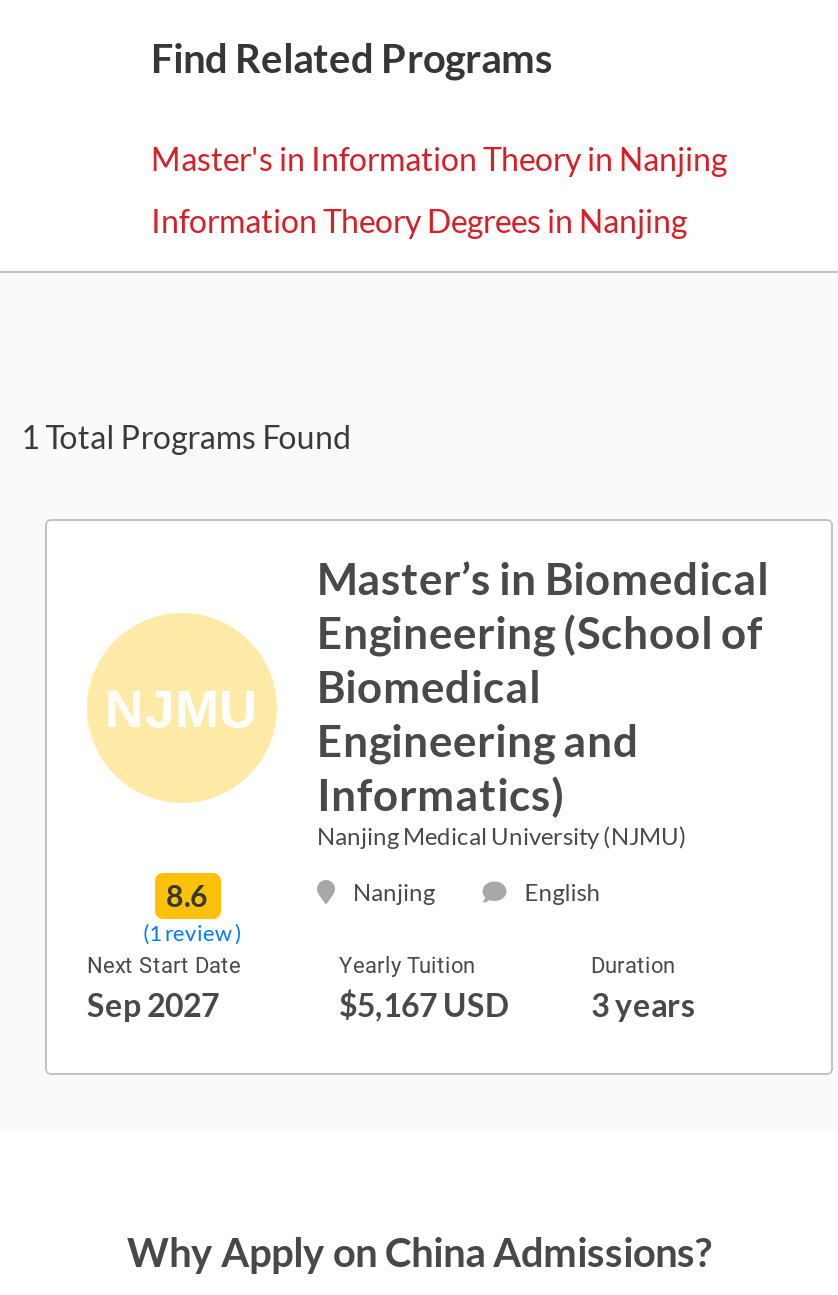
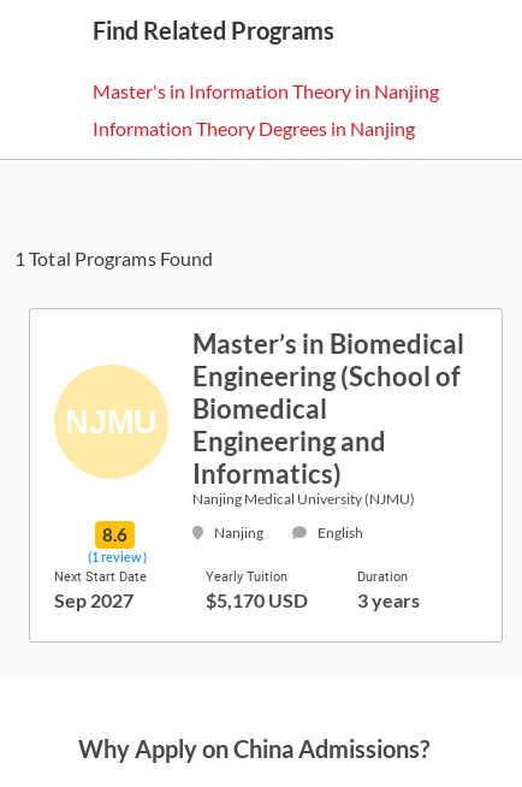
- $5,167 USD
+ $5,170 USD
